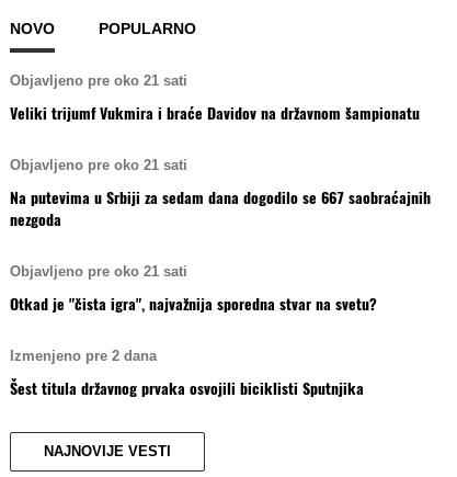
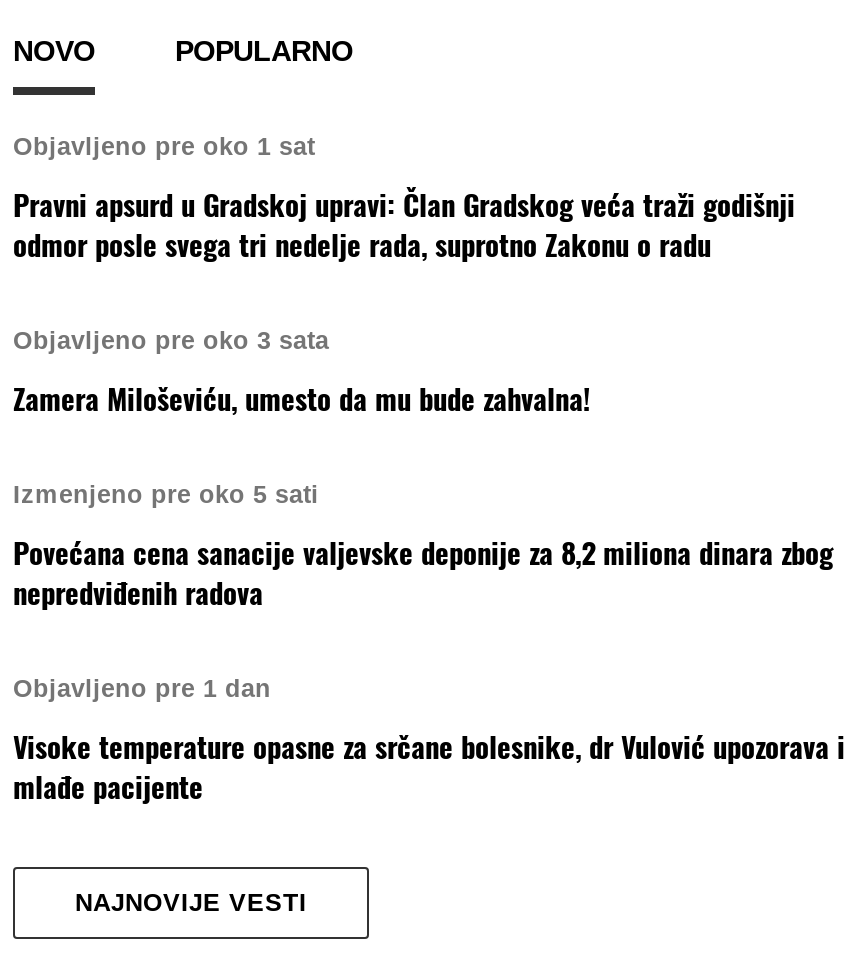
- Objavljeno pre oko 21 sati
+ Objavljeno pre oko 1 sat

- Veliki trijumf Vukmira i braće Davidov na državnom šampionatu
+ Pravni apsurd u Gradskoj upravi: Član Gradskog veća traži godišnji
+ odmor posle svega tri nedelje rada, suprotno Zakonu o radu

- Objavljeno pre oko 21 sati
+ Objavljeno pre oko 3 sata

- Na putevima u Srbiji za sedam dana dogodilo se 667 saobraćajnih
- nezgoda
+ Zamera Miloševiću, umesto da mu bude zahvalna!

- Objavljeno pre oko 21 sati
+ Izmenjeno pre oko 5 sati

- Otkad je "čista igra", najvažnija sporedna stvar na svetu?
+ Povećana cena sanacije valjevske deponije za 8,2 miliona dinara zbog
+ nepredviđenih radova

- Izmenjeno pre 2 dana
+ Objavljeno pre 1 dan

- Šest titula državnog prvaka osvojili biciklisti Sputnjika
+ Visoke temperature opasne za srčane bolesnike, dr Vulović upozorava i
+ mlađe pacijente
